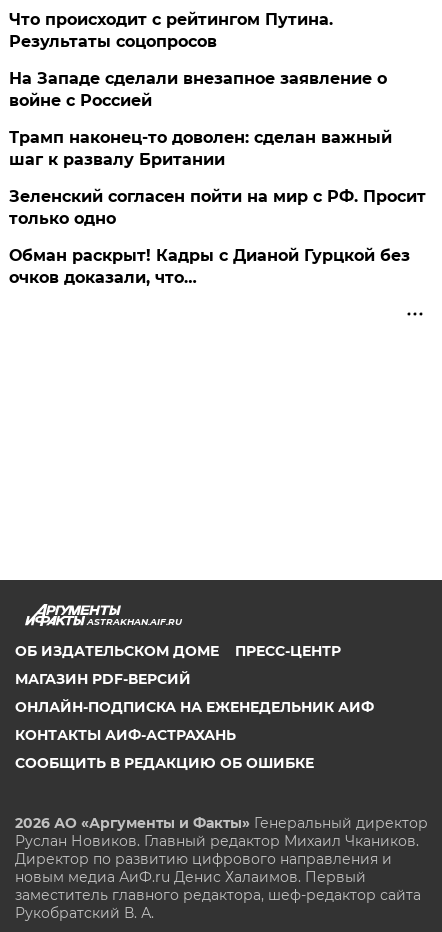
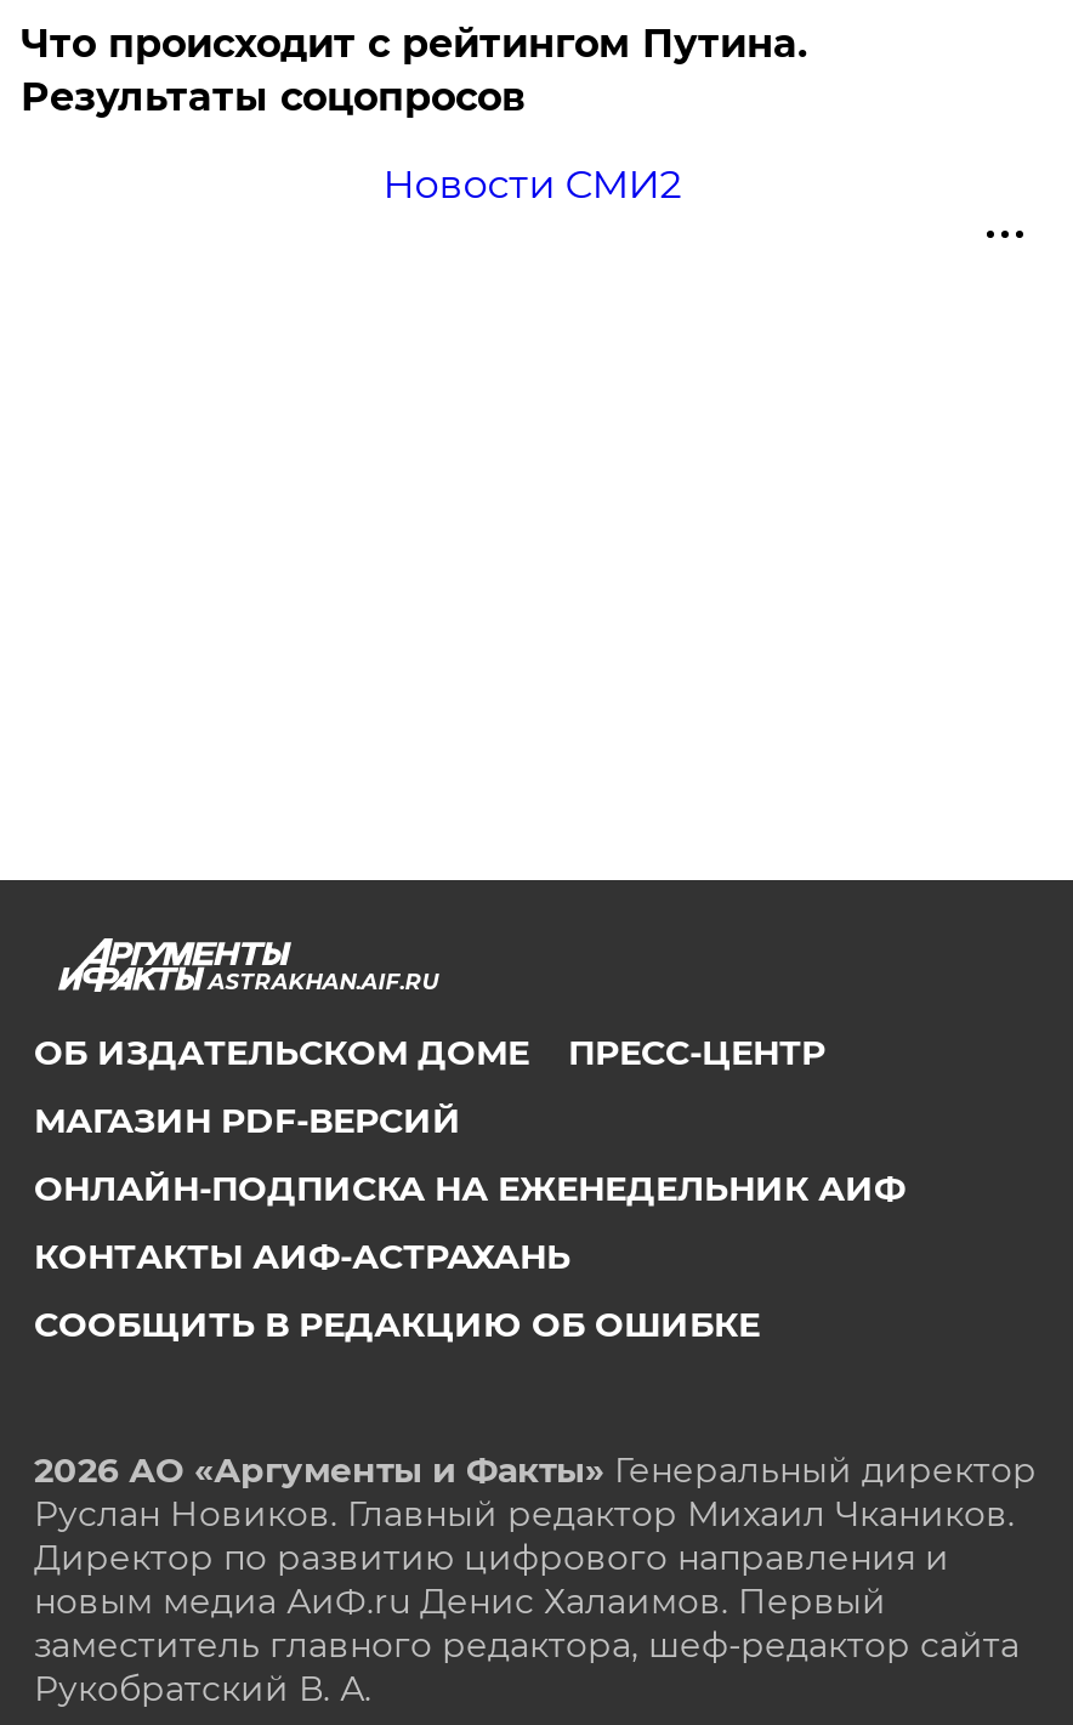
- На Западе сделали внезапное заявление о
- войне с Россией
- Трамп наконец-то доволен: сделан важный
- шаг к развалу Британии
- Зеленский согласен пойти на мир с РФ. Просит
- только одно
- Обман раскрыт! Кадры с Дианой Гурцкой без
- очков доказали, что…
+ Новости СМИ2
